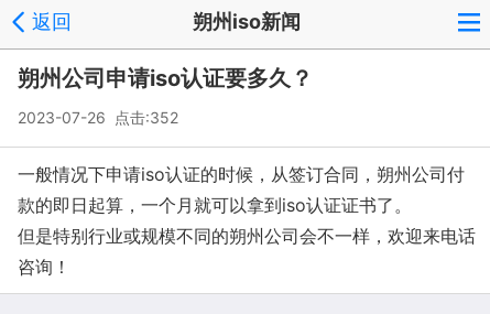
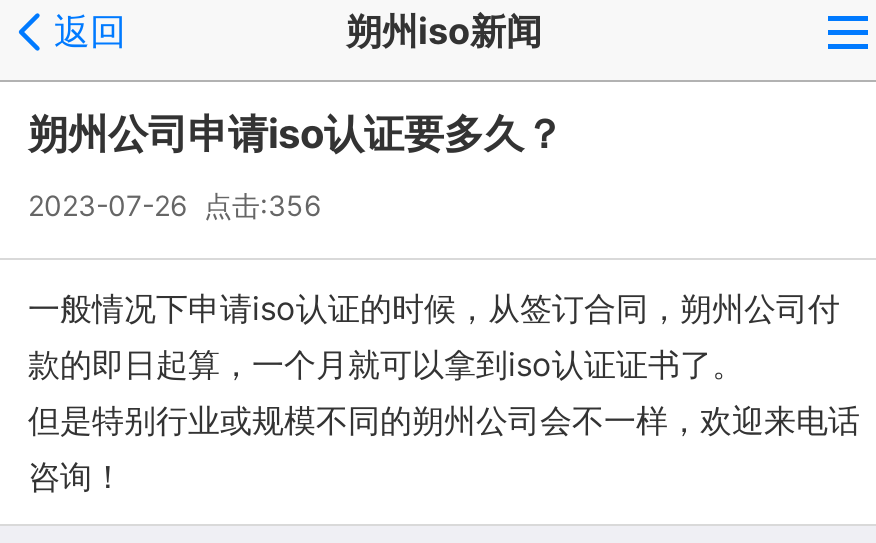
- 2023-07-26 点击:352
+ 2023-07-26 点击:356
